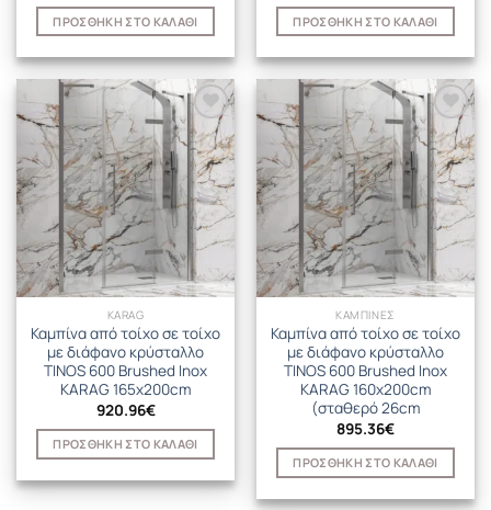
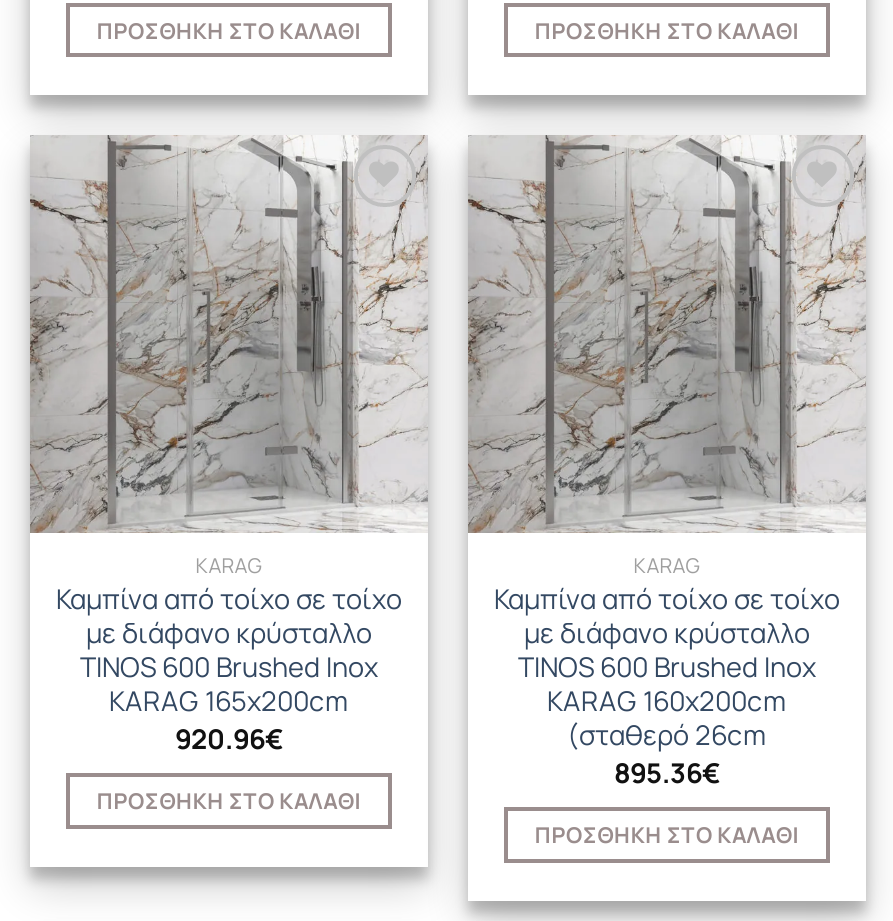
- ΚΑΜΠΙΝΕΣ
+ KARAG
